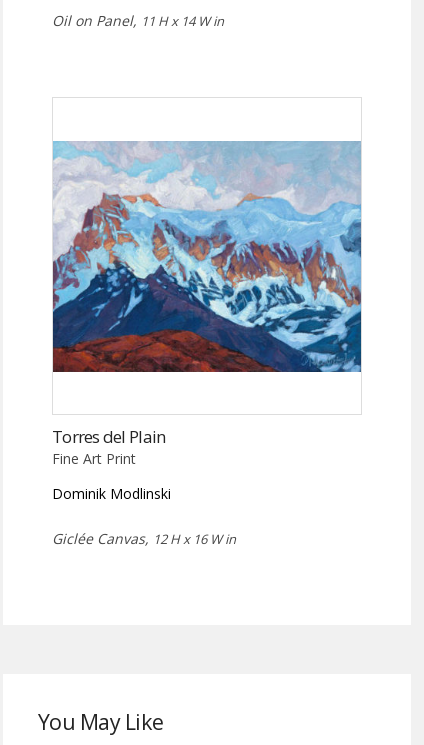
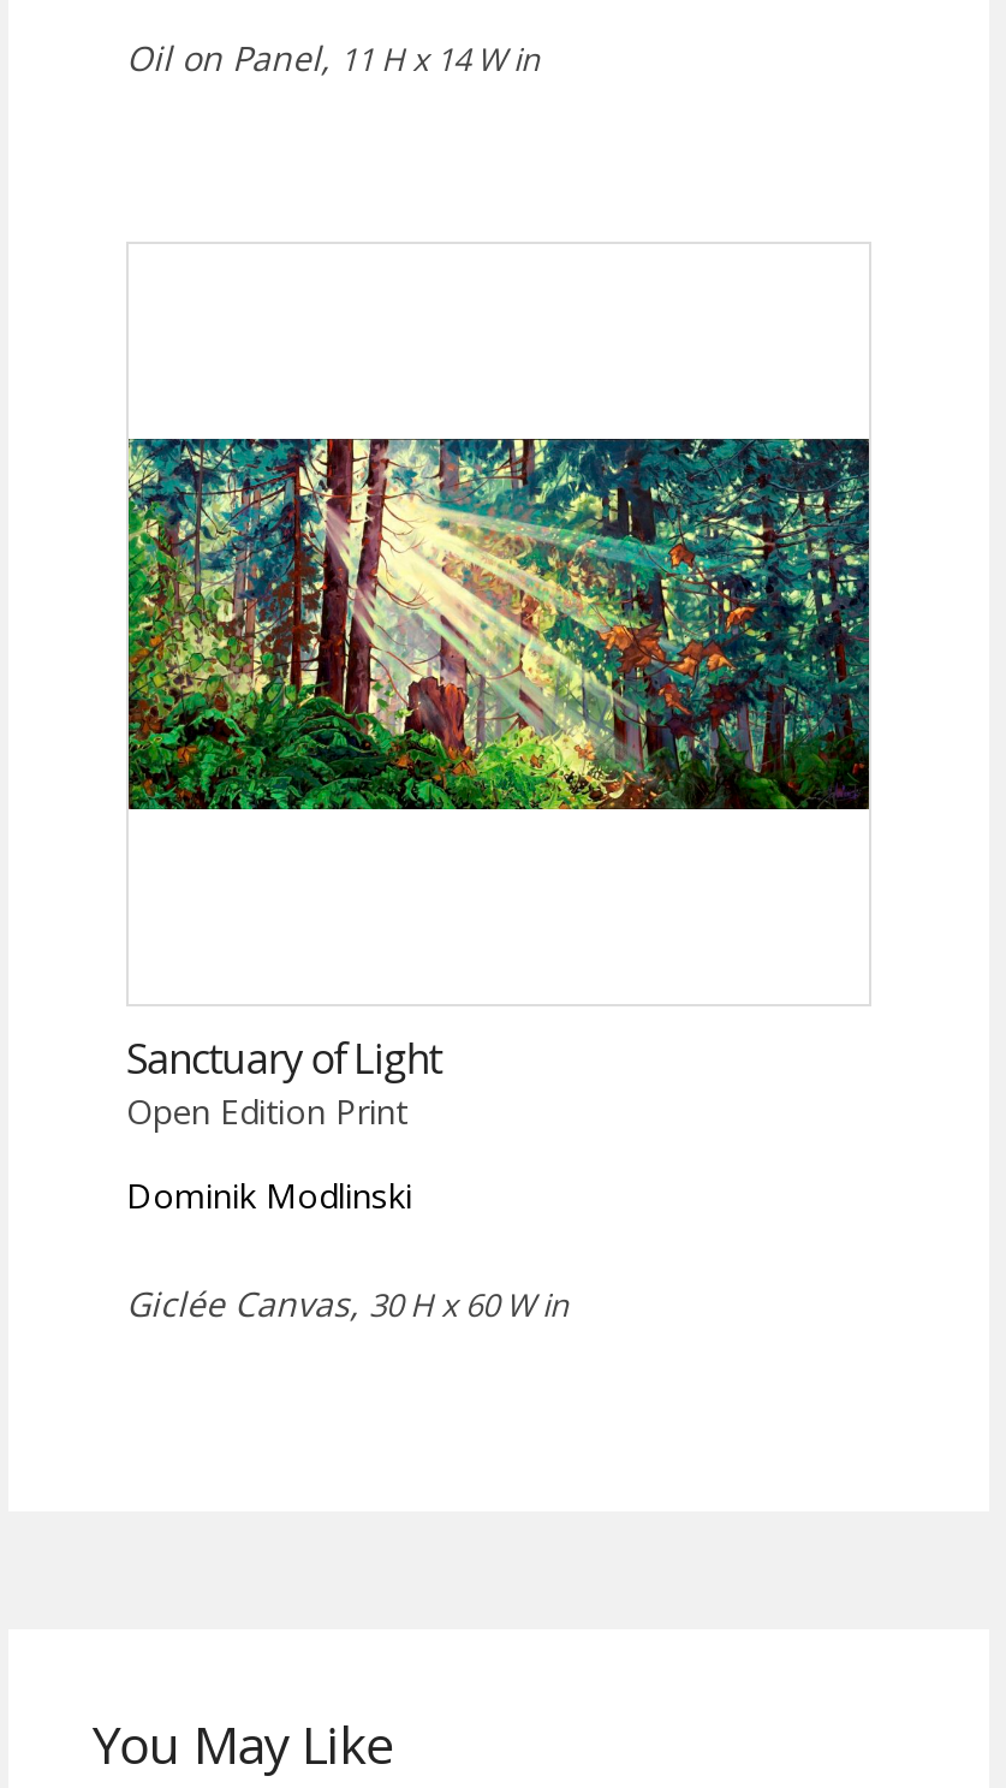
- [image]
+ [image]

- Torres del Plain
- Fine Art Print
+ Sanctuary of Light
+ Open Edition Print

- Giclée Canvas, 12 H x 16 W in
+ Giclée Canvas, 30 H x 60 W in
